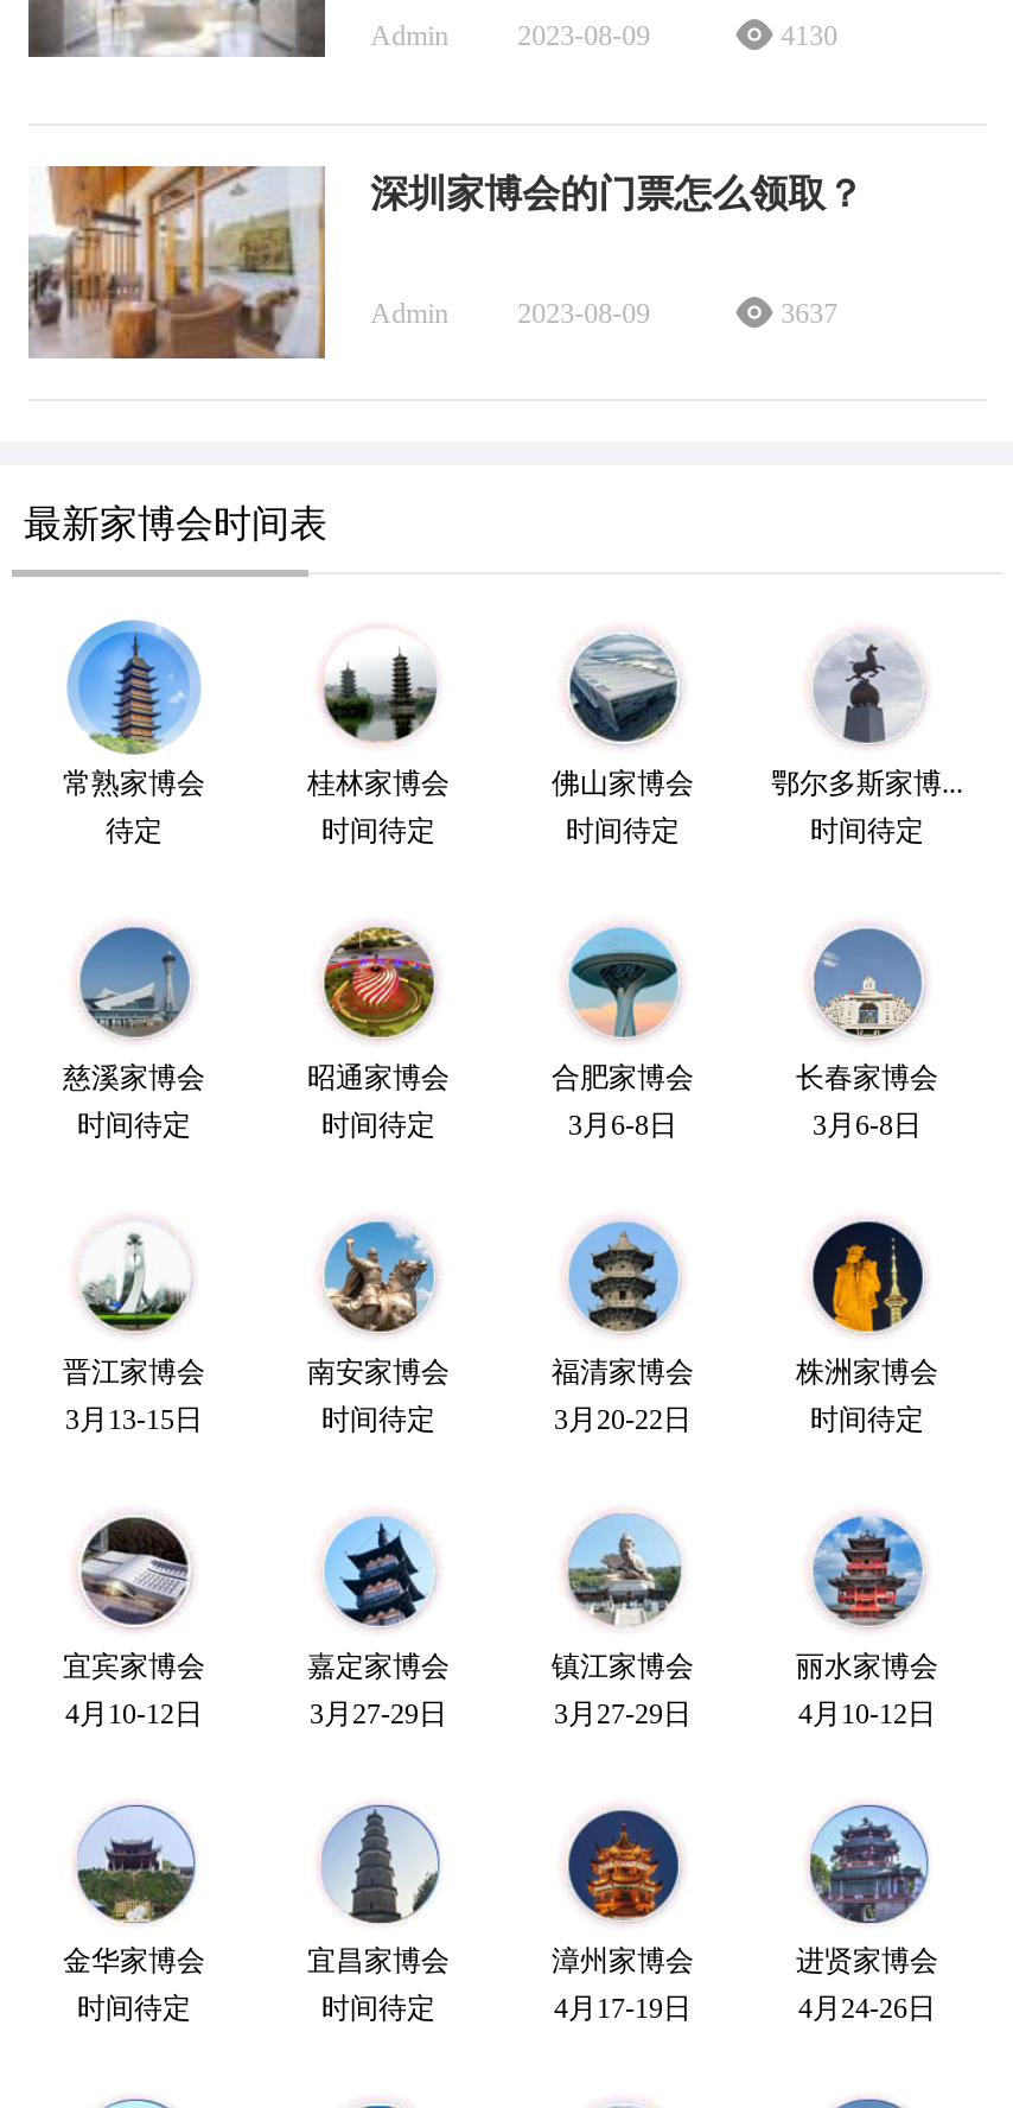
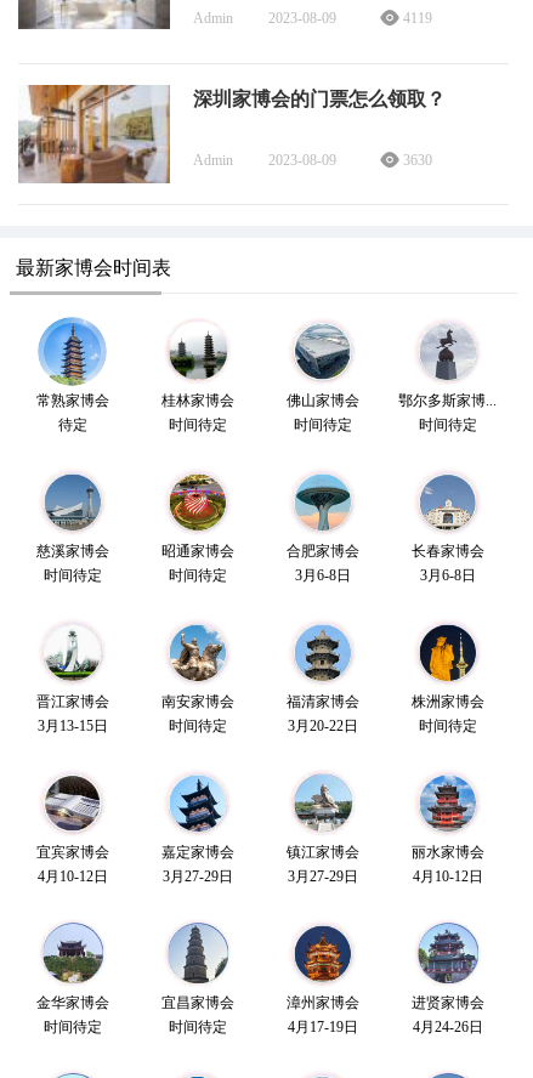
- 4130
+ 4119

- 3637
+ 3630
